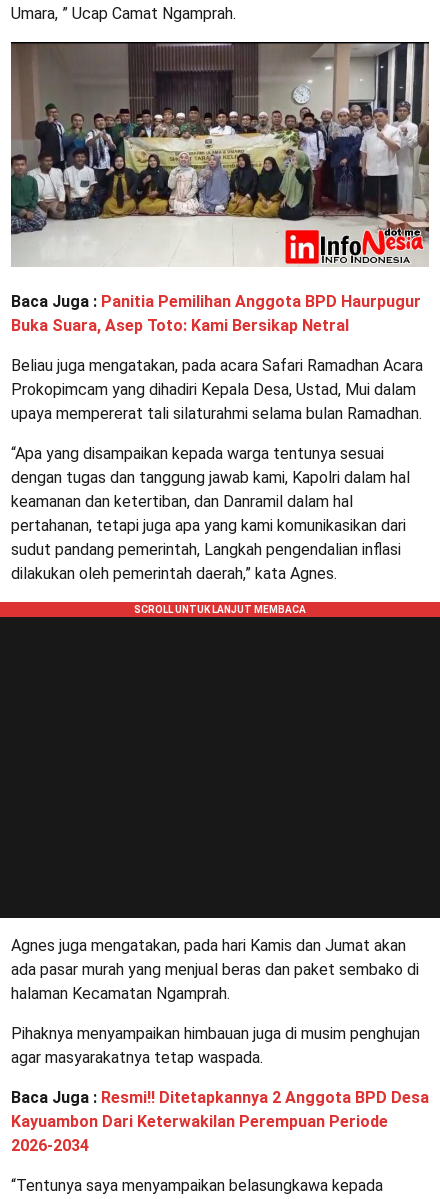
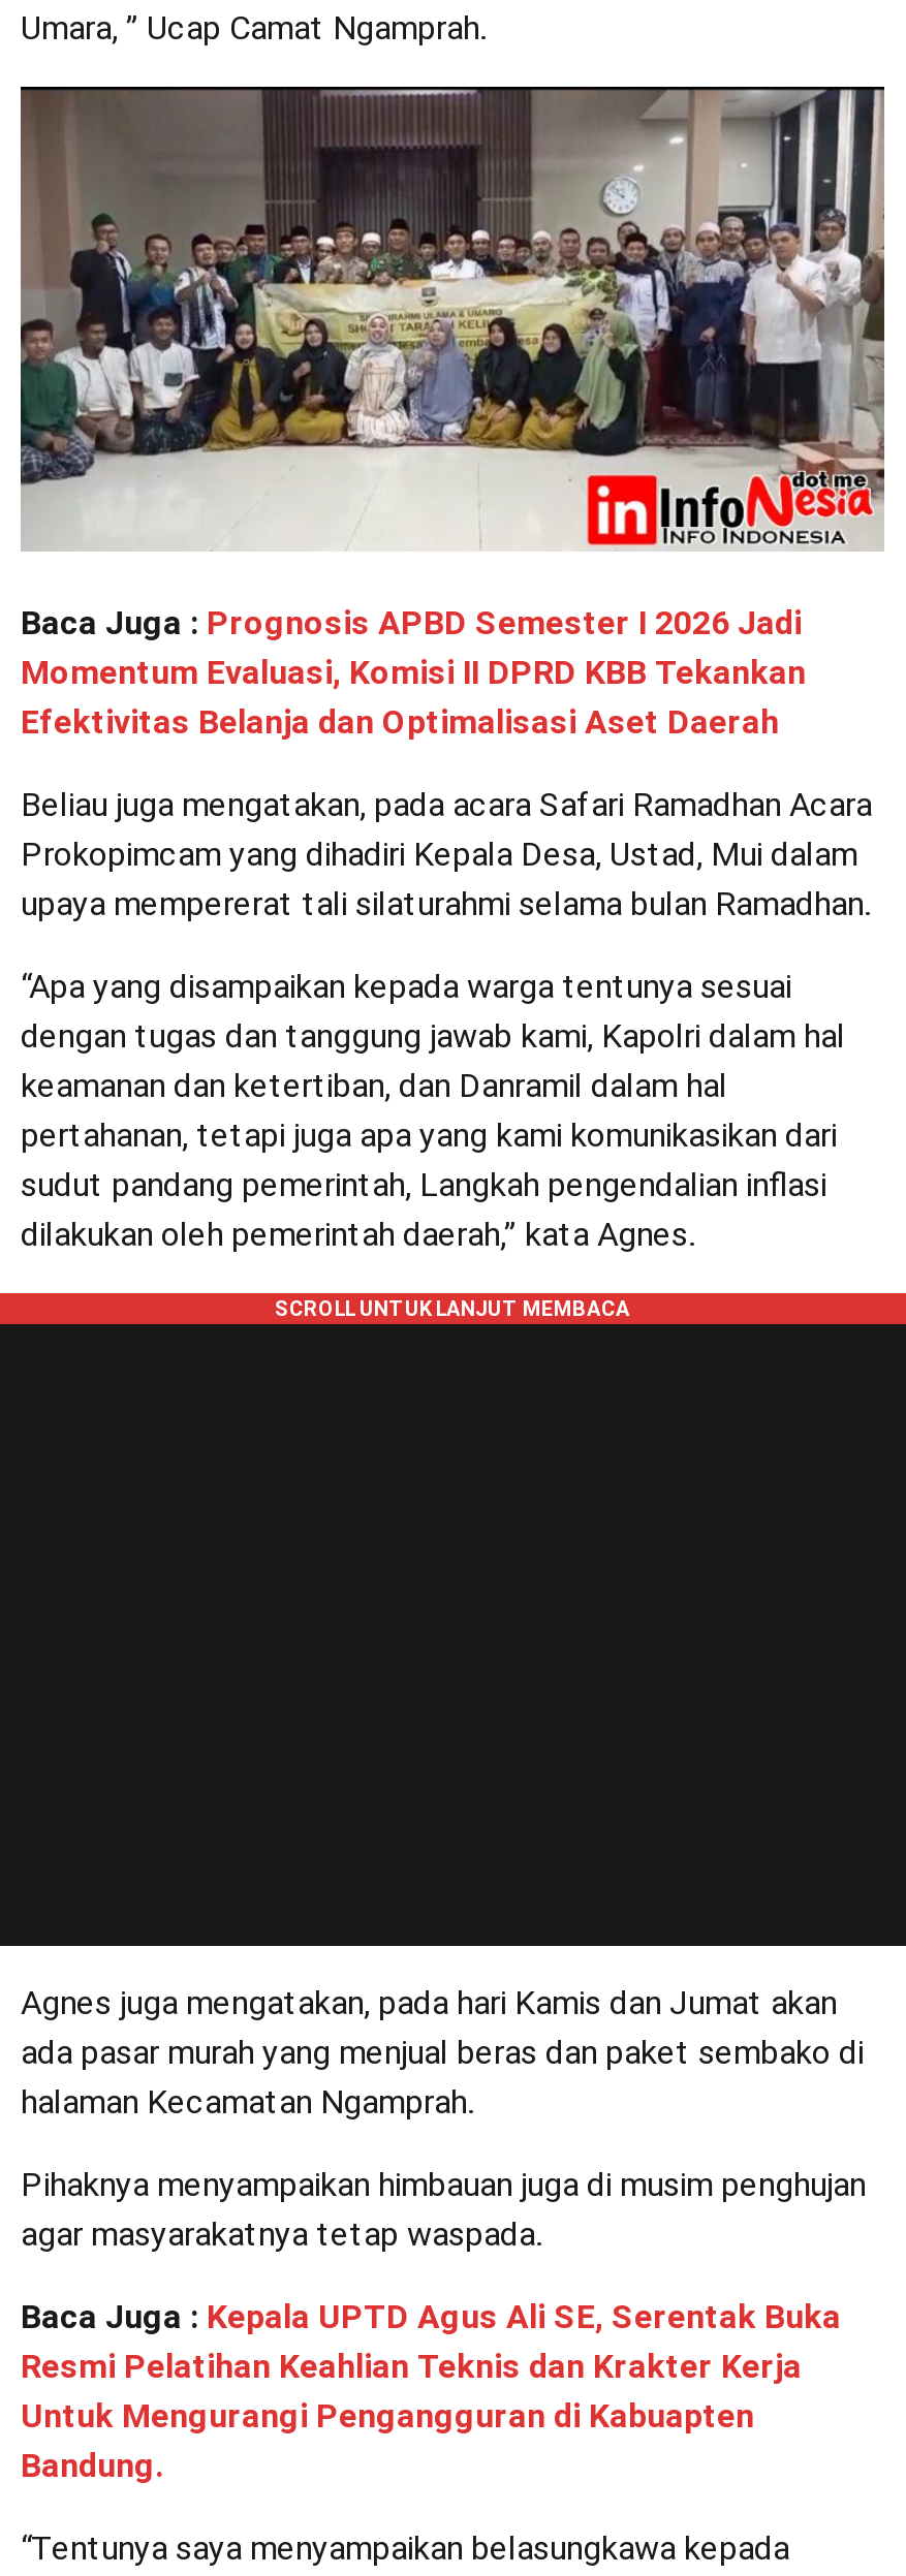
- Baca Juga : Panitia Pemilihan Anggota BPD Haurpugur
- Buka Suara, Asep Toto: Kami Bersikap Netral
+ Baca Juga : Prognosis APBD Semester I 2026 Jadi
+ Momentum Evaluasi, Komisi II DPRD KBB Tekankan
+ Efektivitas Belanja dan Optimalisasi Aset Daerah

- Baca Juga : Resmi!! Ditetapkannya 2 Anggota BPD Desa
- Kayuambon Dari Keterwakilan Perempuan Periode
- 2026-2034
+ Baca Juga : Kepala UPTD Agus Ali SE, Serentak Buka
+ Resmi Pelatihan Keahlian Teknis dan Krakter Kerja
+ Untuk Mengurangi Pengangguran di Kabuapten
+ Bandung.
